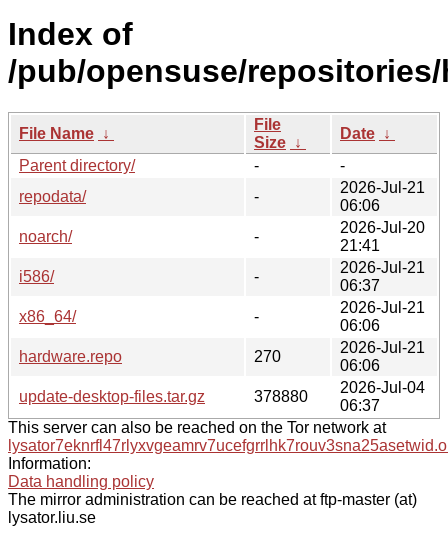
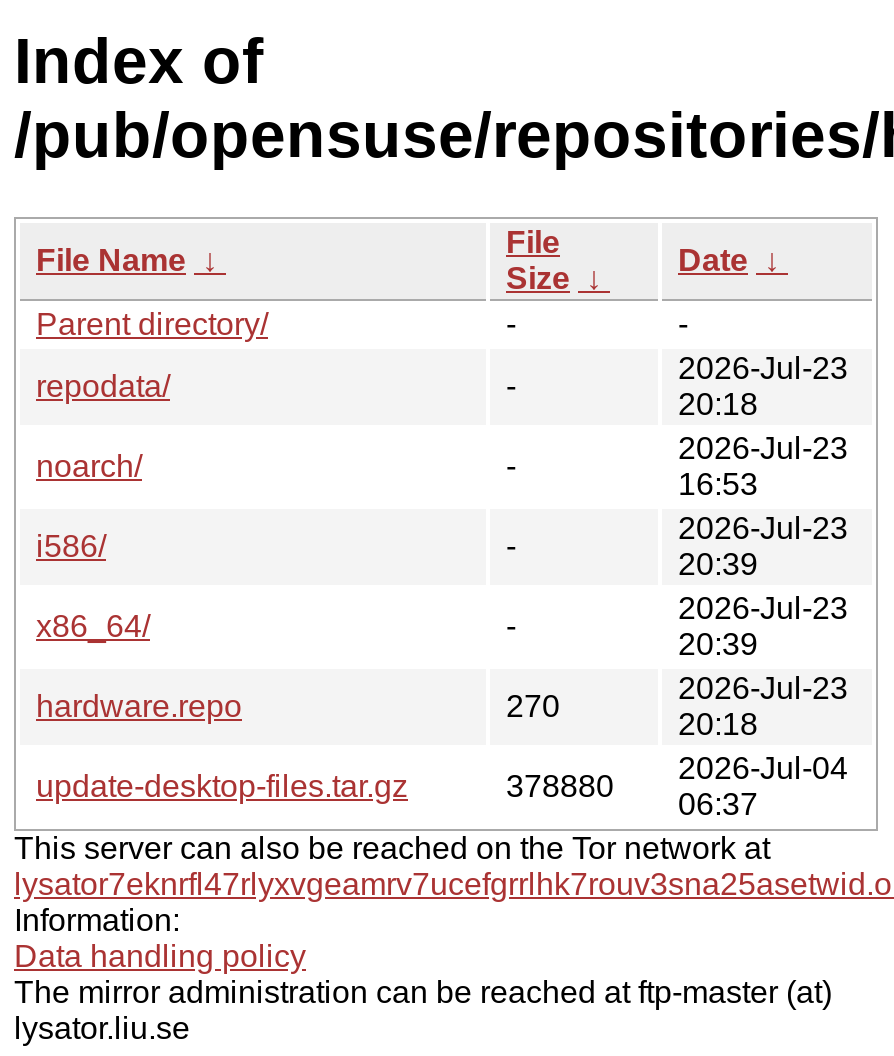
- 2026-Jul-21
- 06:06
+ 2026-Jul-23
+ 20:18

- 2026-Jul-20
- 21:41
+ 2026-Jul-23
+ 16:53

- 2026-Jul-21
- 06:37
+ 2026-Jul-23
+ 20:39

- 2026-Jul-21
- 06:06
+ 2026-Jul-23
+ 20:39

- 2026-Jul-21
- 06:06
+ 2026-Jul-23
+ 20:18
